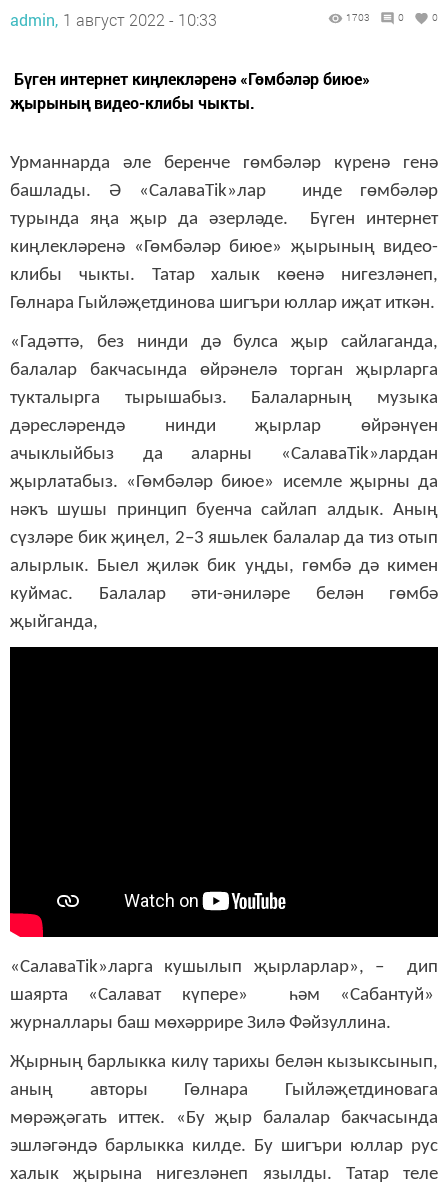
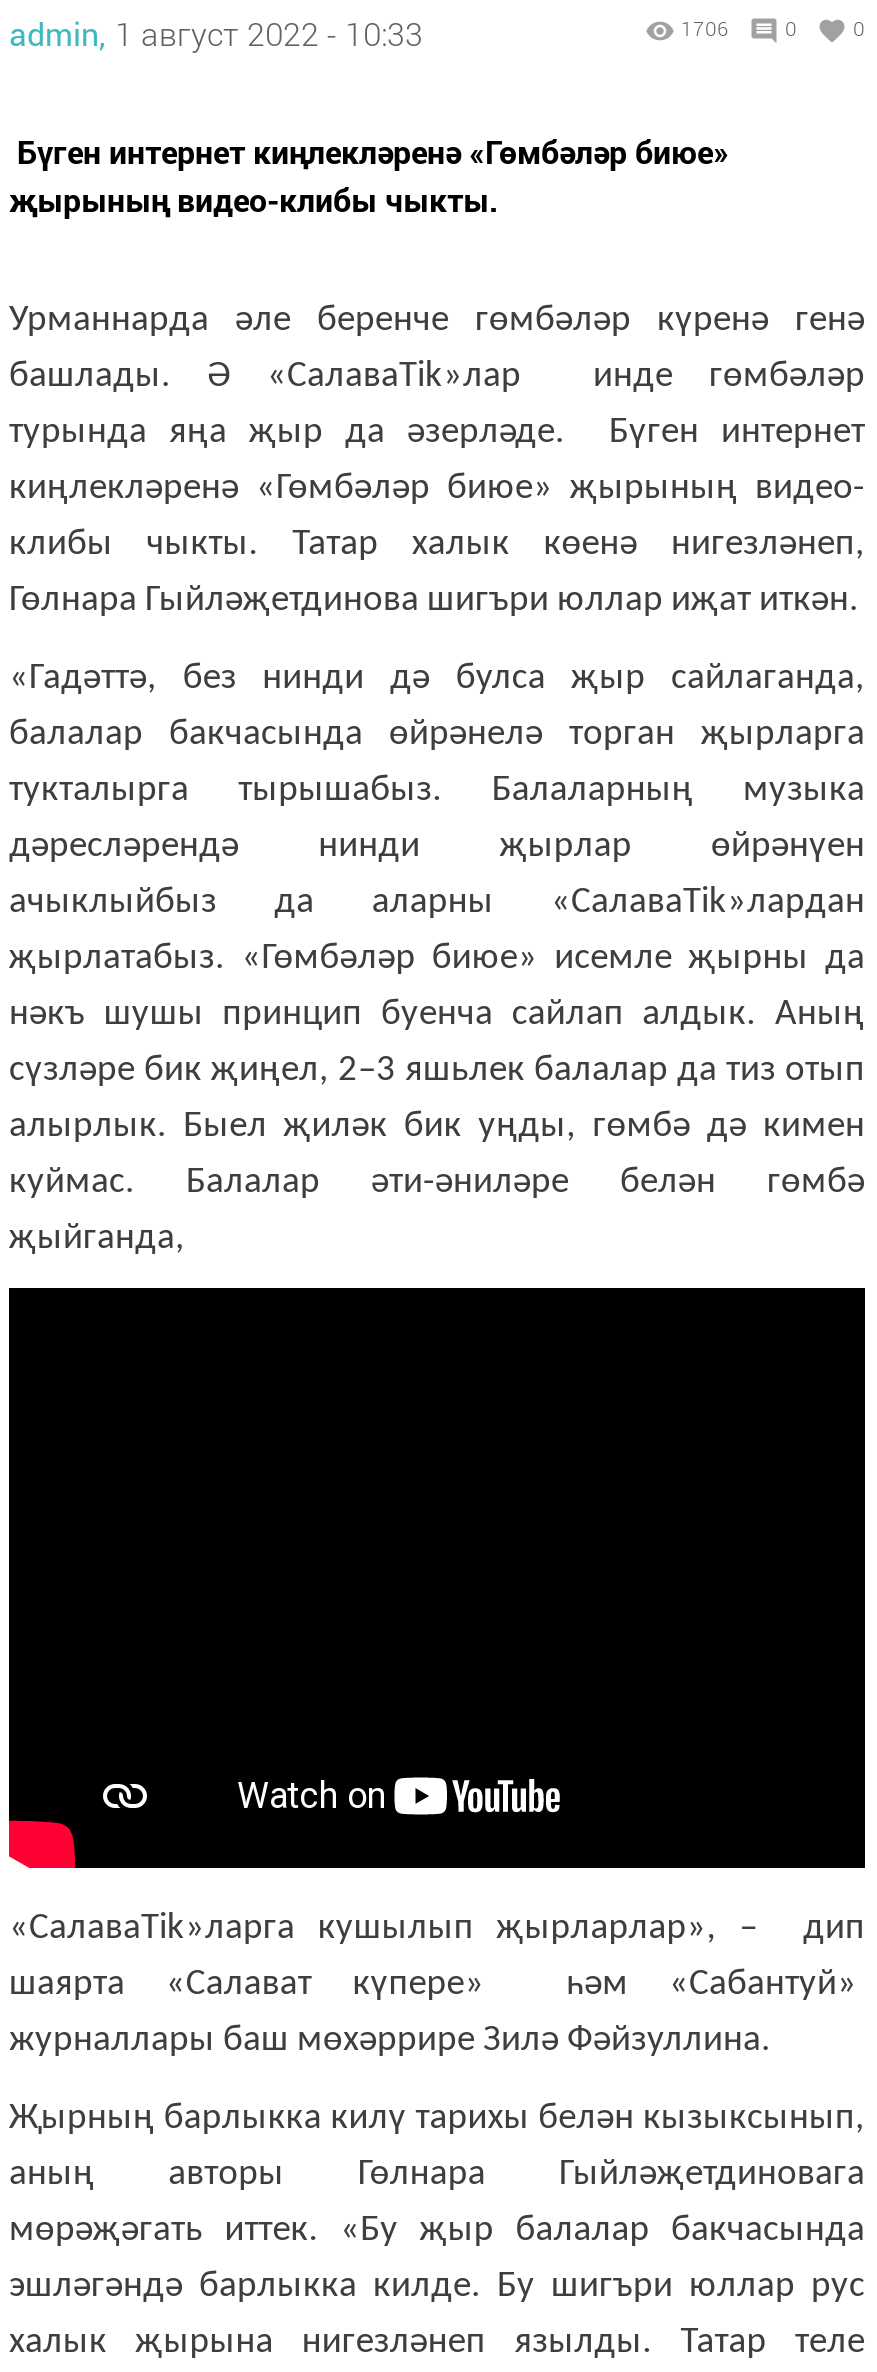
- 1703
+ 1706
